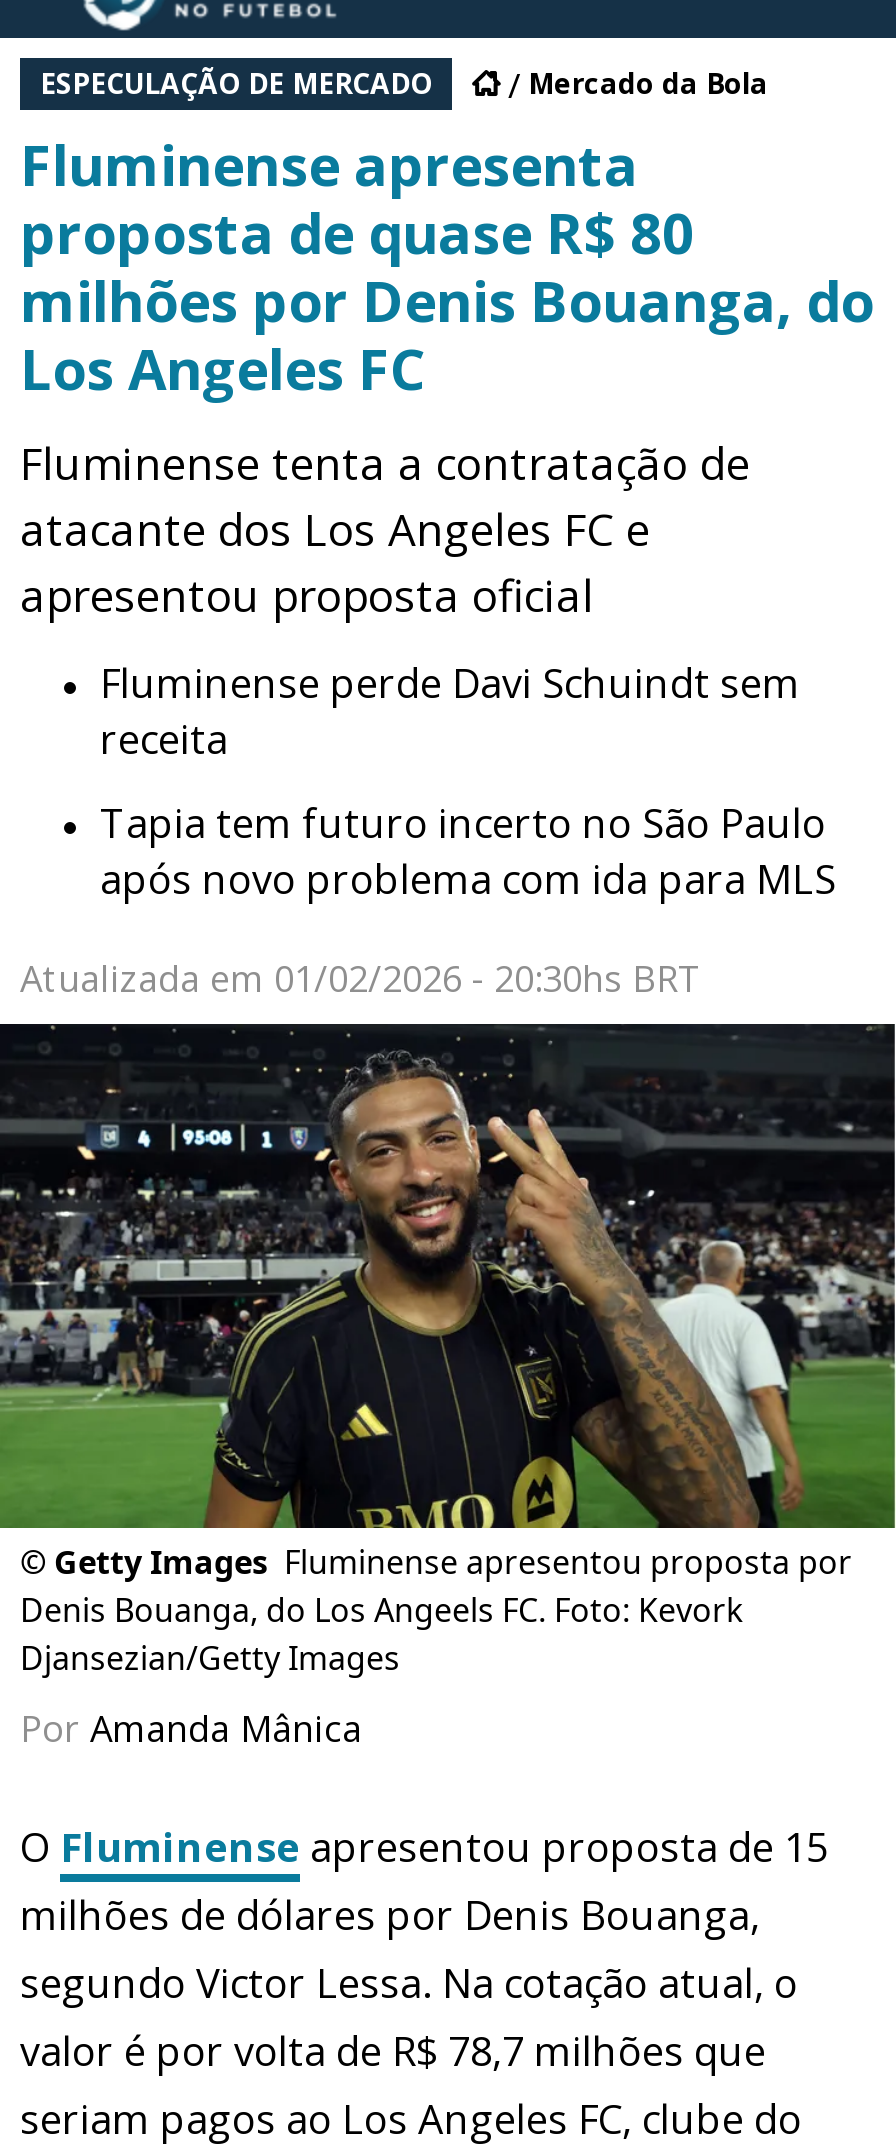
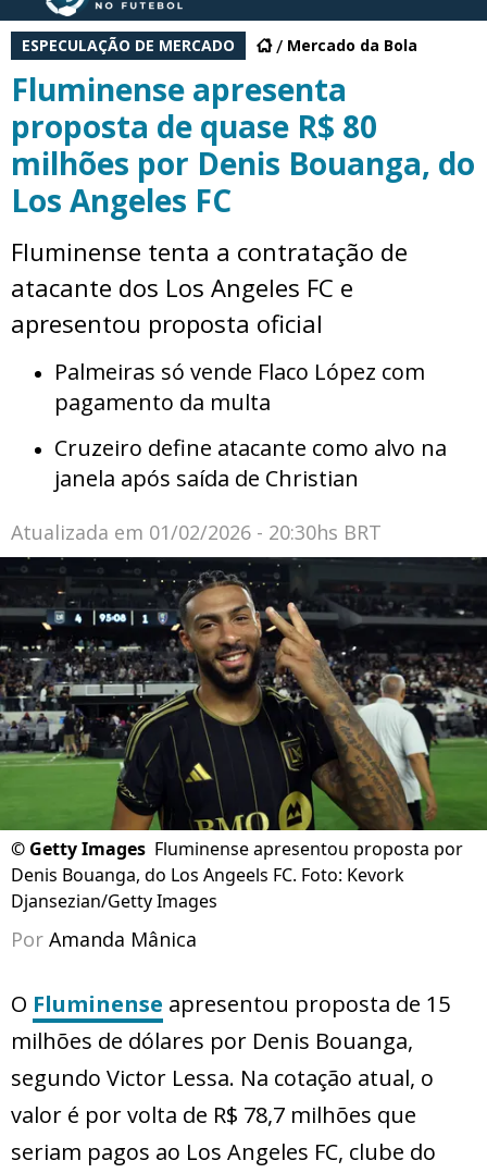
- Fluminense perde Davi Schuindt sem
- receita
+ Palmeiras só vende Flaco López com
+ pagamento da multa

- Tapia tem futuro incerto no São Paulo
- após novo problema com ida para MLS
+ Cruzeiro define atacante como alvo na
+ janela após saída de Christian
